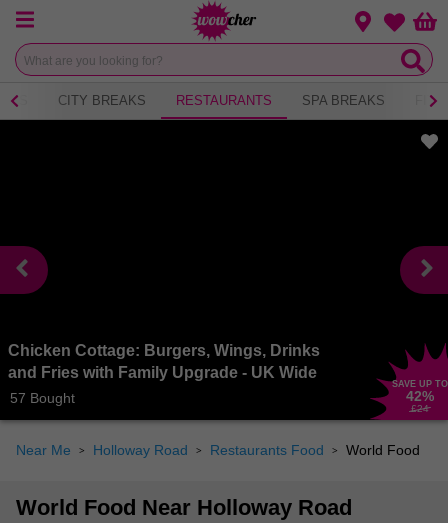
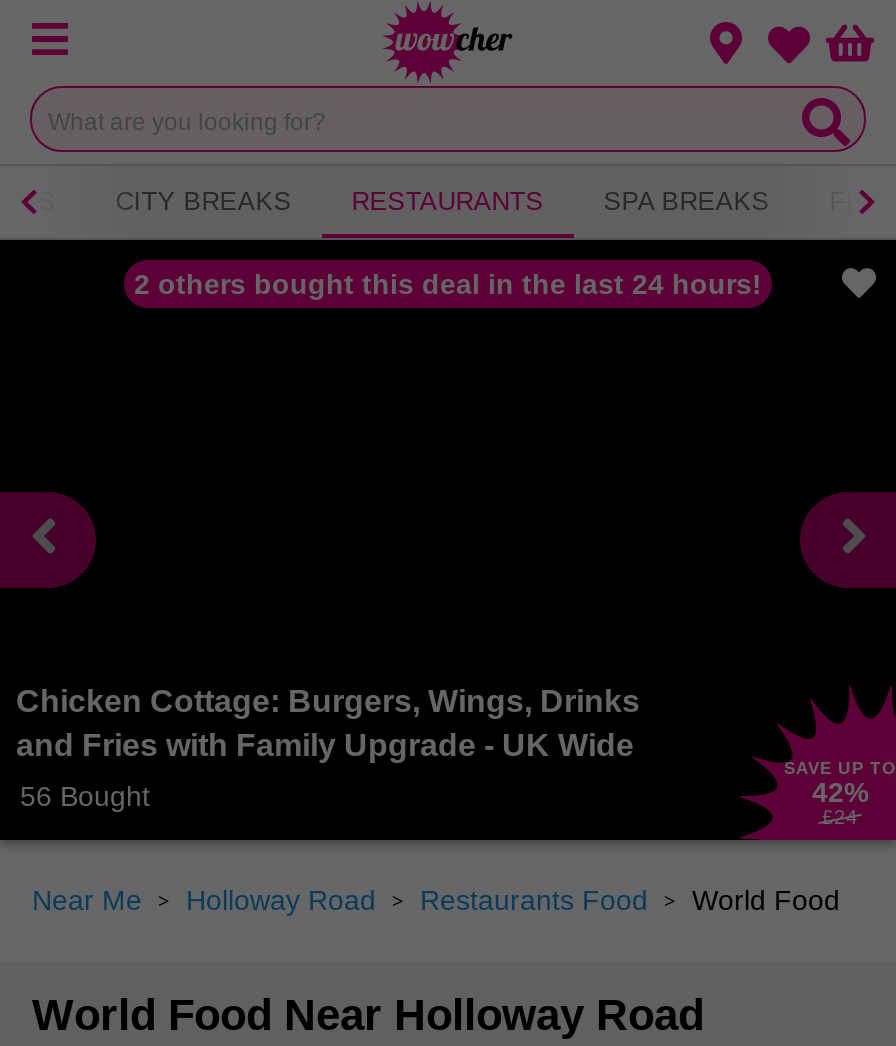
+ 2 others bought this deal in the last 24 hours!

- 57 Bought
+ 56 Bought
